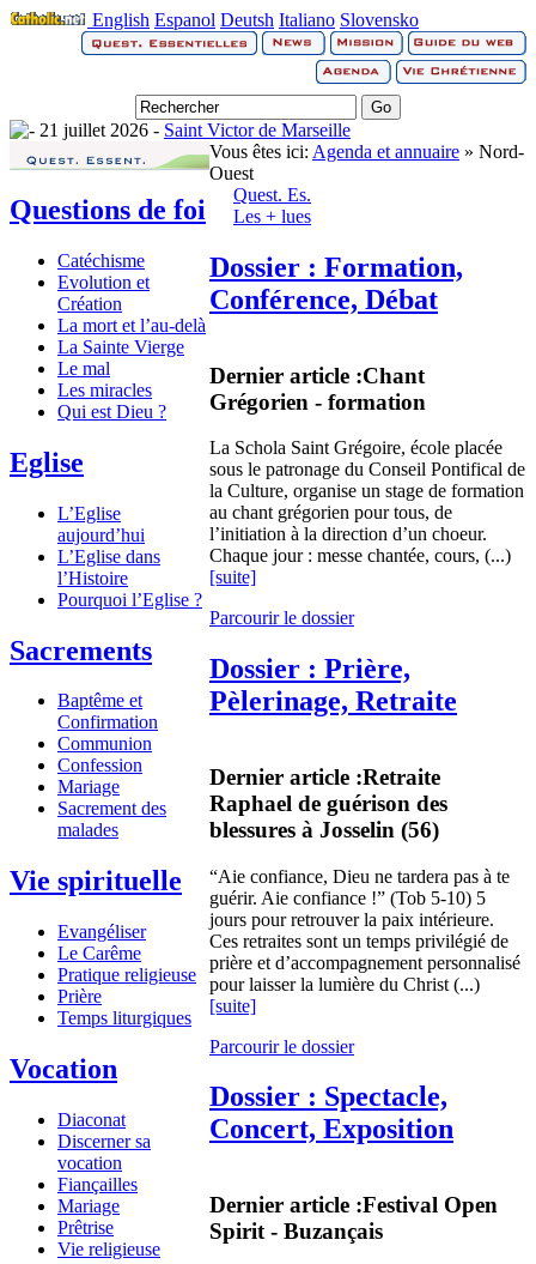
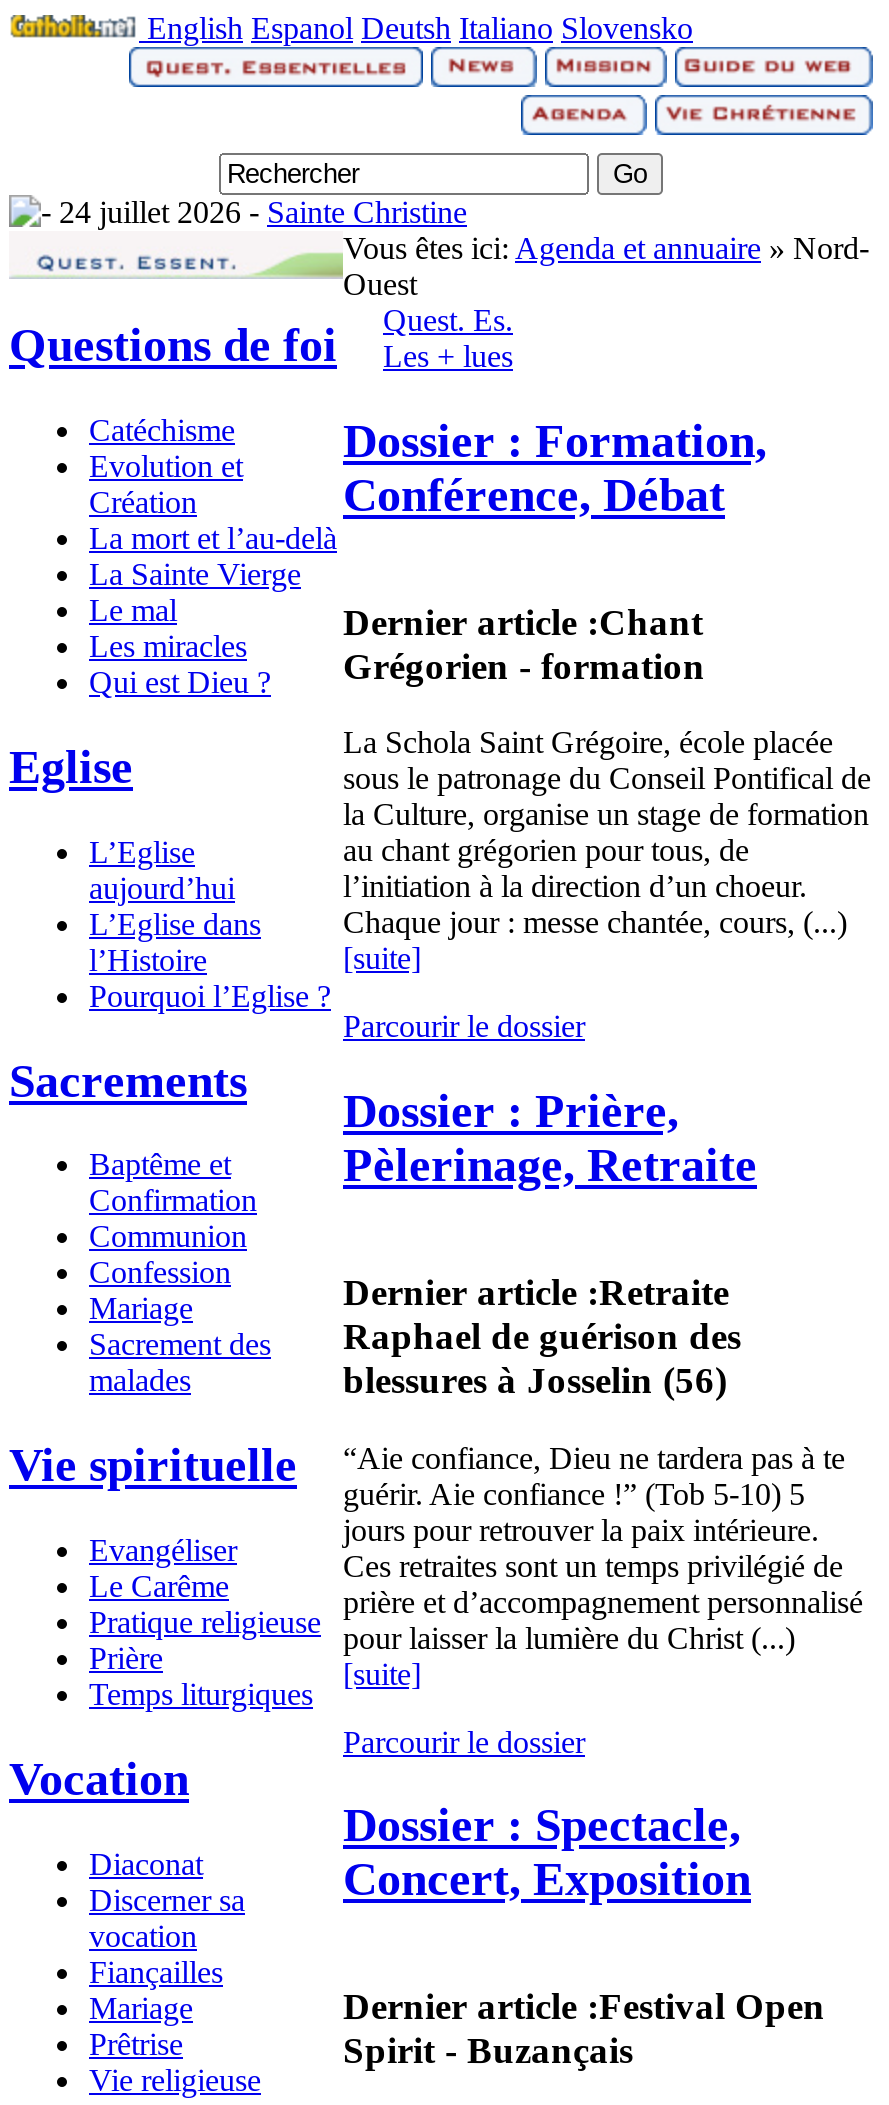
- 21 juillet 2026 -Saint Victor de Marseille
+ 24 juillet 2026 -Sainte Christine
